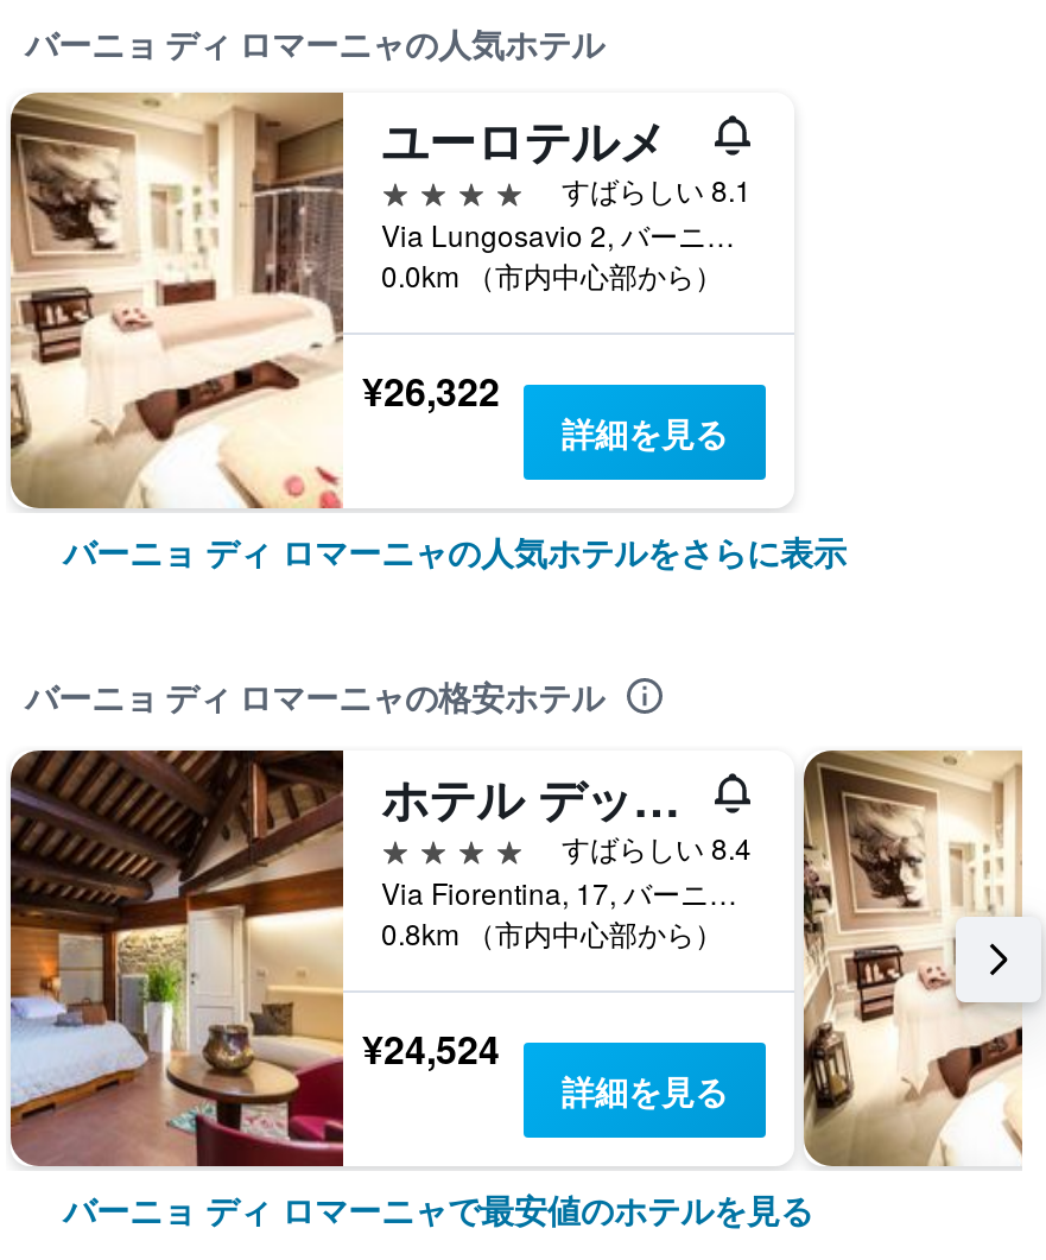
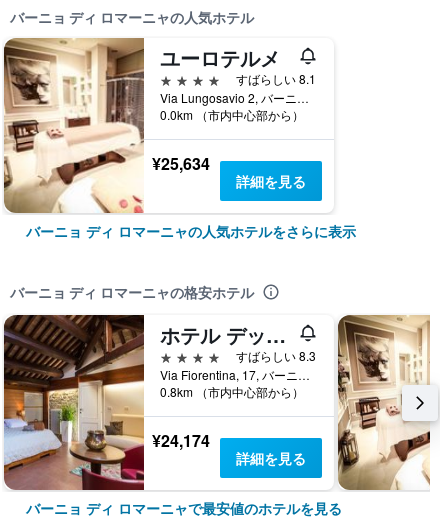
- ¥26,322
+ ¥25,634

- すばらしい 8.4
+ すばらしい 8.3

- ¥24,524
+ ¥24,174
